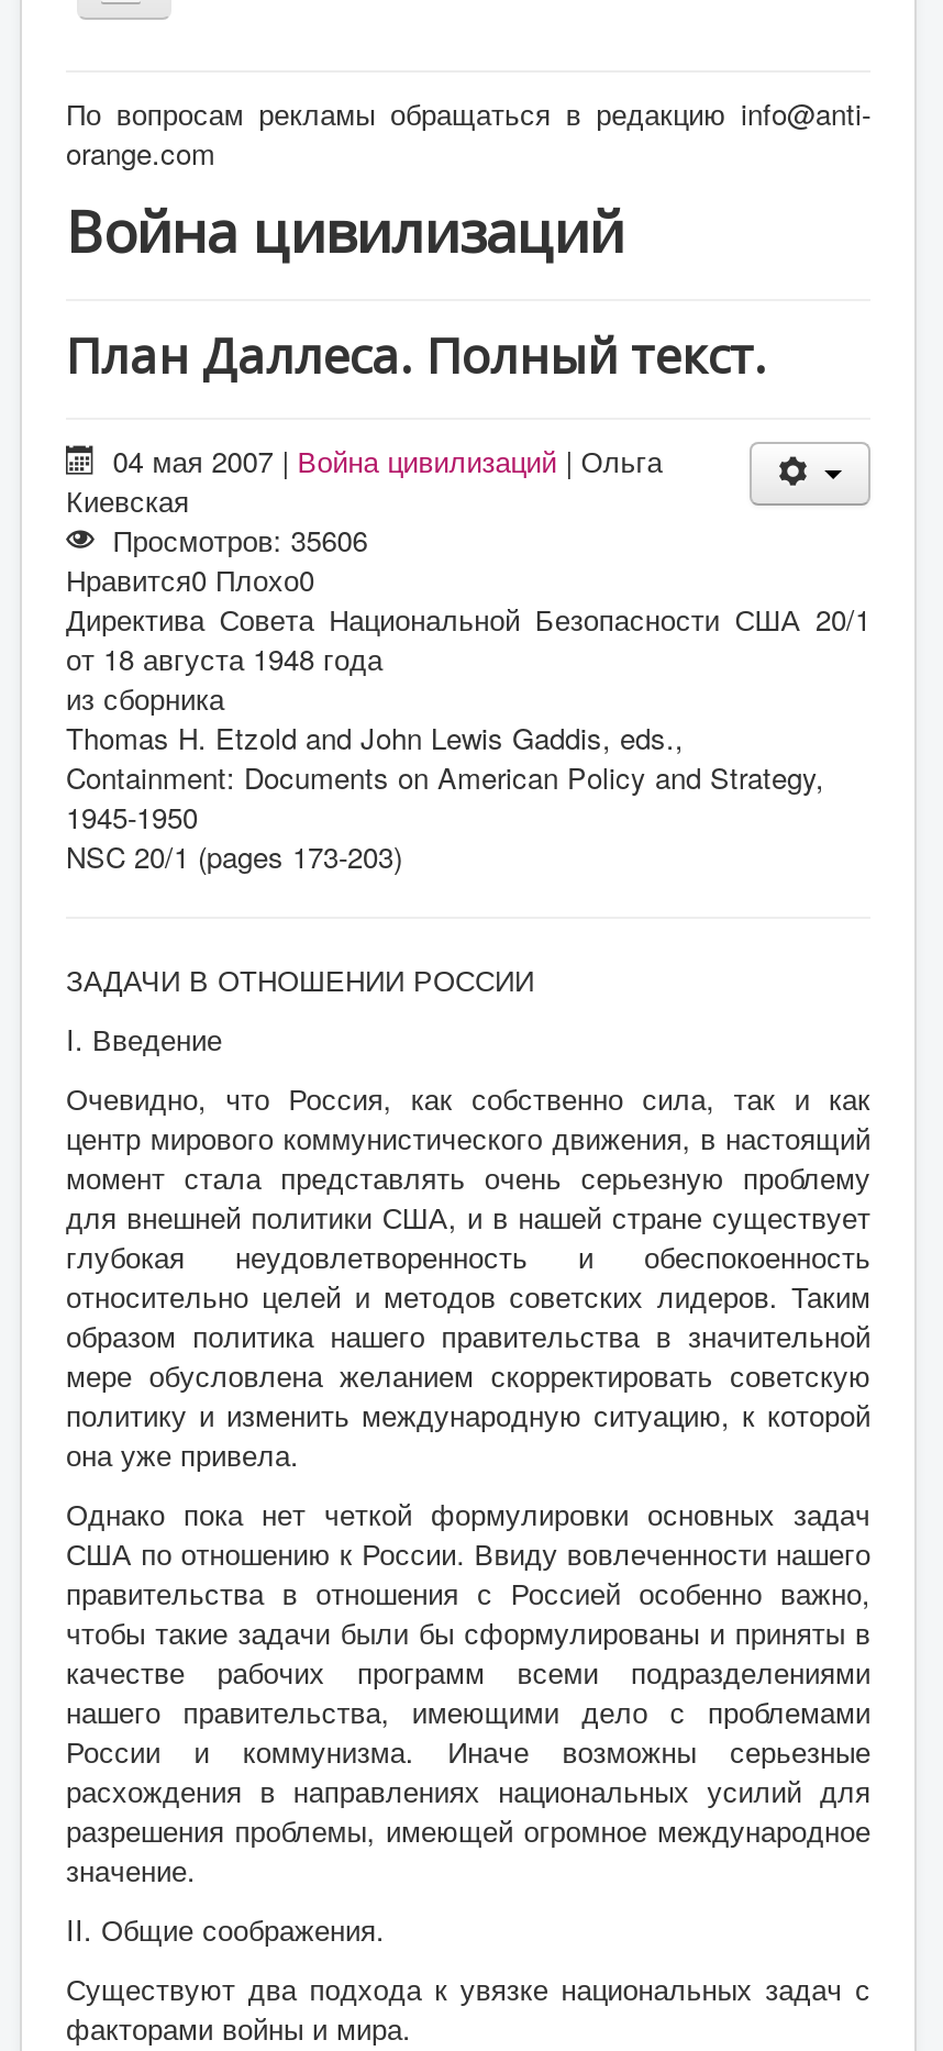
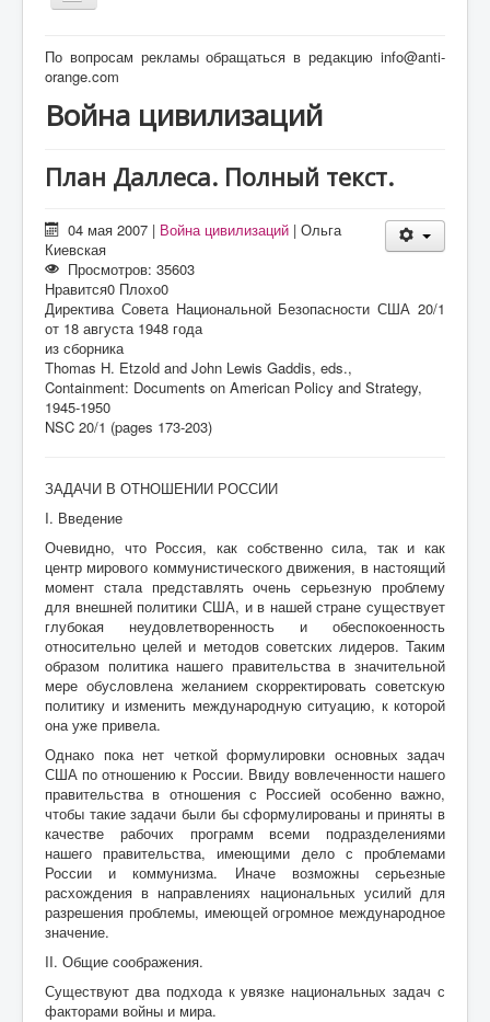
- Просмотров: 35606
+ Просмотров: 35603
